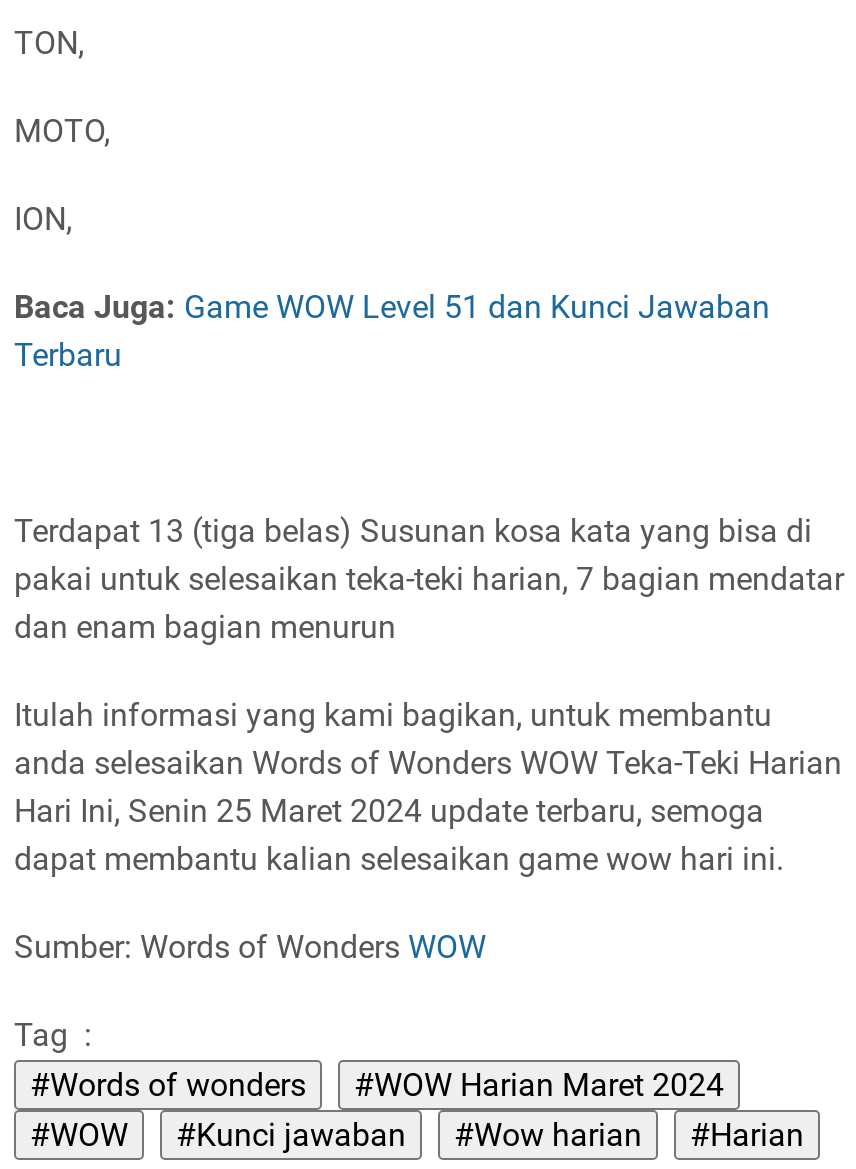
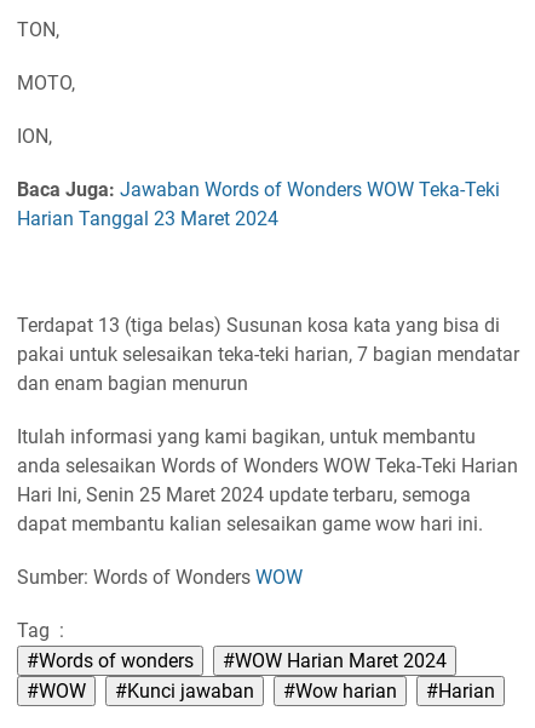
- Baca Juga: Game WOW Level 51 dan Kunci Jawaban
- Terbaru
+ Baca Juga: Jawaban Words of Wonders WOW Teka-Teki
+ Harian Tanggal 23 Maret 2024
